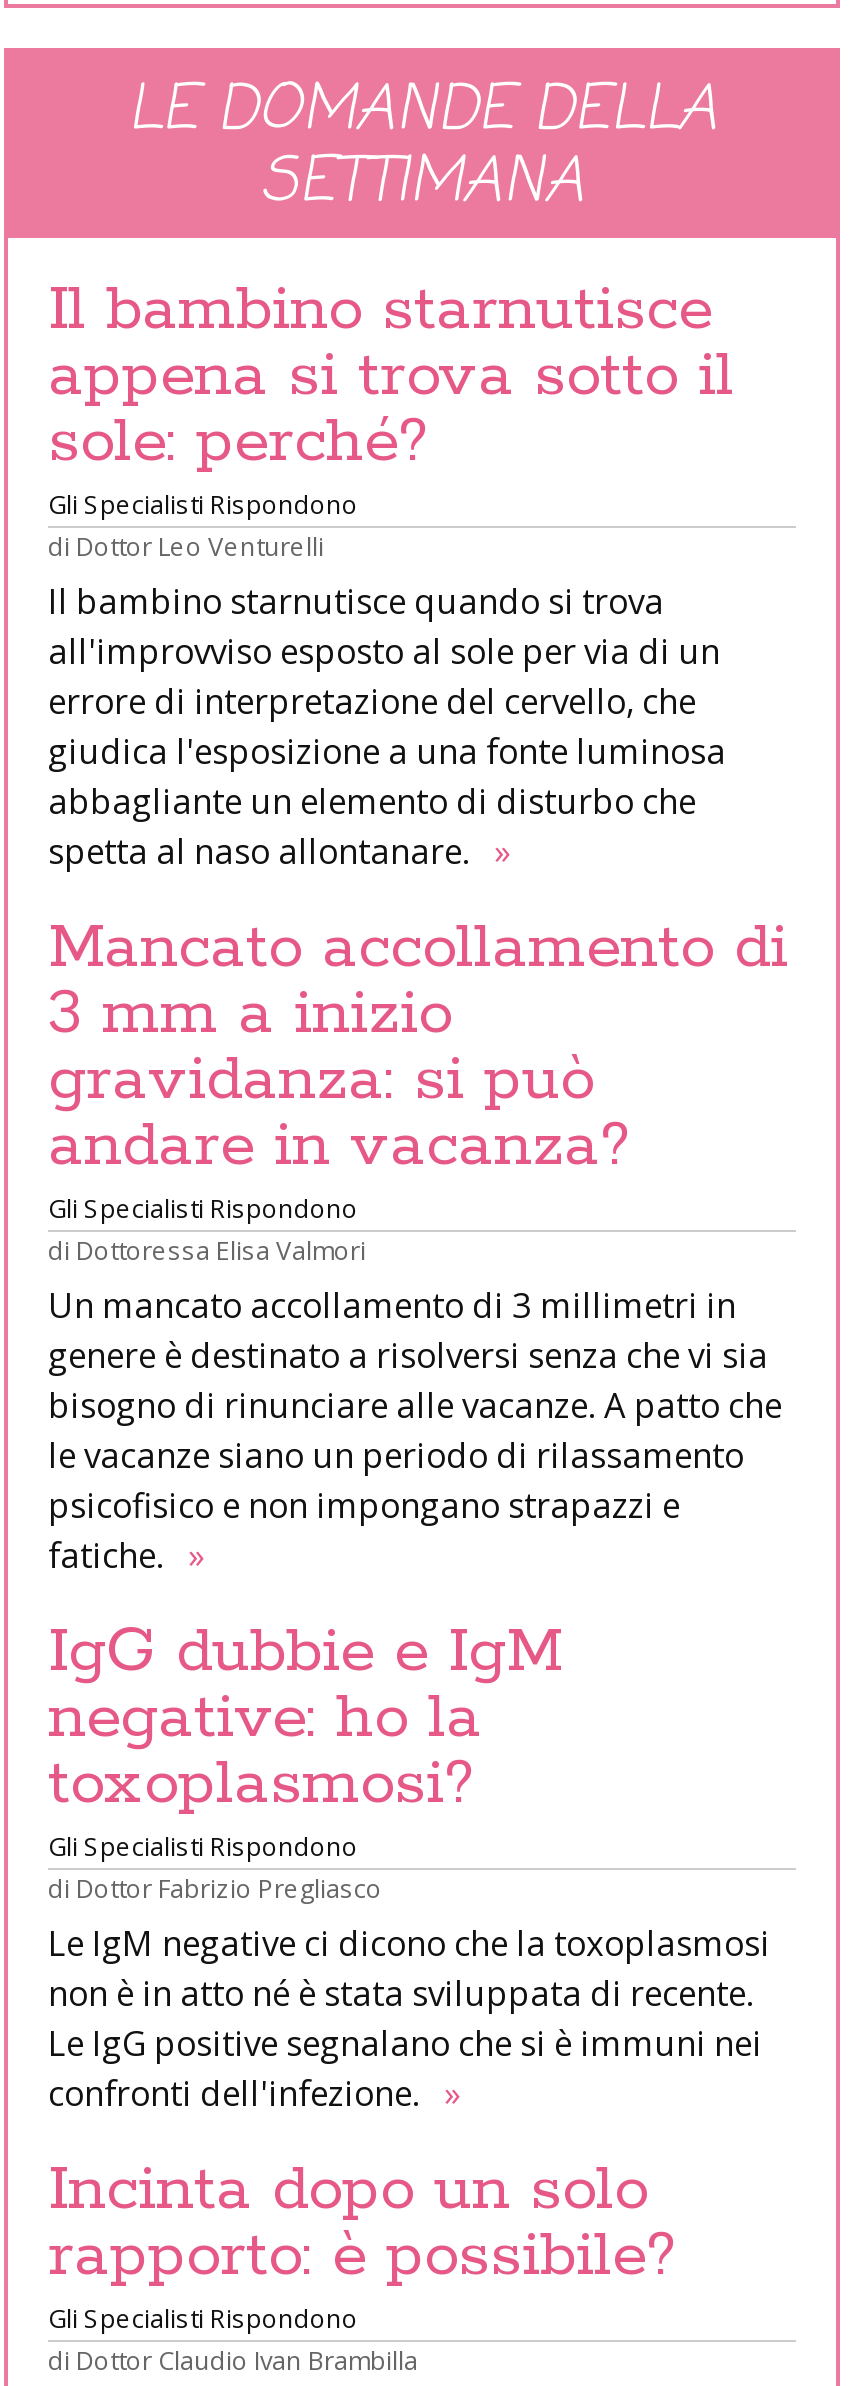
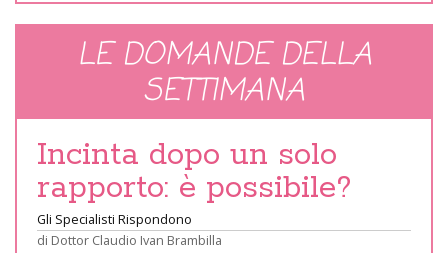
- Il bambino starnutisce
- appena si trova sotto il
- sole: perché?
- Gli Specialisti Rispondono
- di Dottor Leo Venturelli
- Il bambino starnutisce quando si trova
- all'improvviso esposto al sole per via di un
- errore di interpretazione del cervello, che
- giudica l'esposizione a una fonte luminosa
- abbagliante un elemento di disturbo che
- spetta al naso allontanare.»
- Mancato accollamento di
- 3 mm a inizio
- gravidanza: si può
- andare in vacanza?
- Gli Specialisti Rispondono
- di Dottoressa Elisa Valmori
- Un mancato accollamento di 3 millimetri in
- genere è destinato a risolversi senza che vi sia
- bisogno di rinunciare alle vacanze. A patto che
- le vacanze siano un periodo di rilassamento
- psicofisico e non impongano strapazzi e
- fatiche.»
- IgG dubbie e IgM
- negative: ho la
- toxoplasmosi?
- Gli Specialisti Rispondono
- di Dottor Fabrizio Pregliasco
- Le IgM negative ci dicono che la toxoplasmosi
- non è in atto né è stata sviluppata di recente.
- Le IgG positive segnalano che si è immuni nei
- confronti dell'infezione.»
